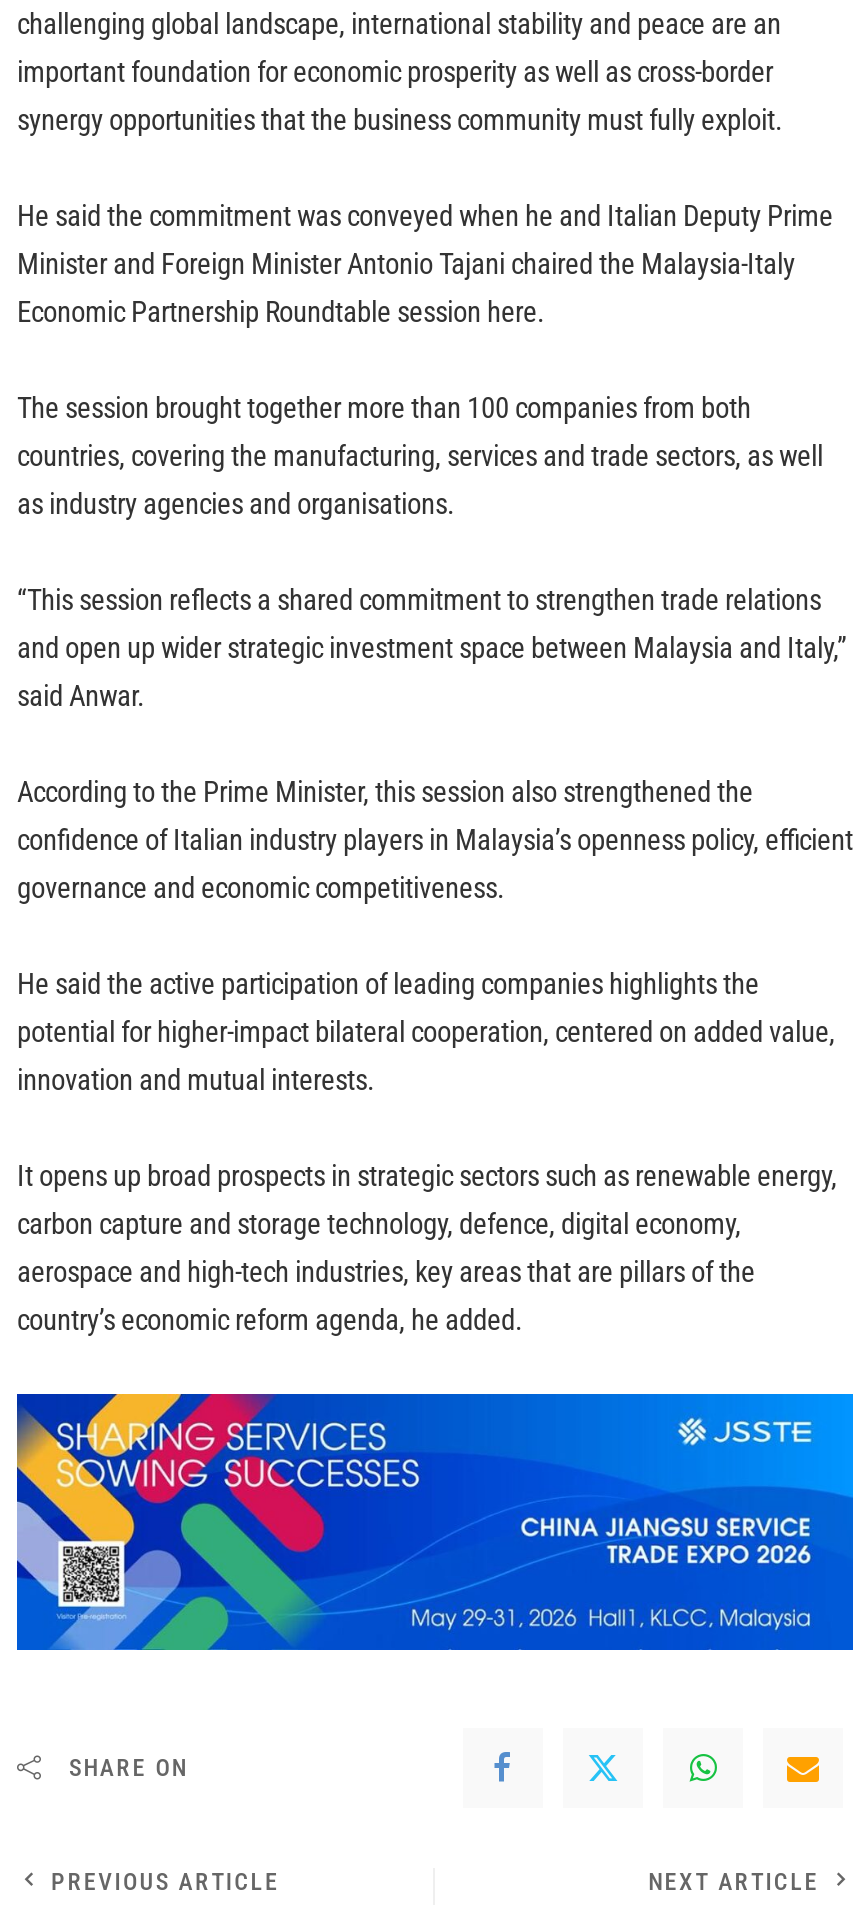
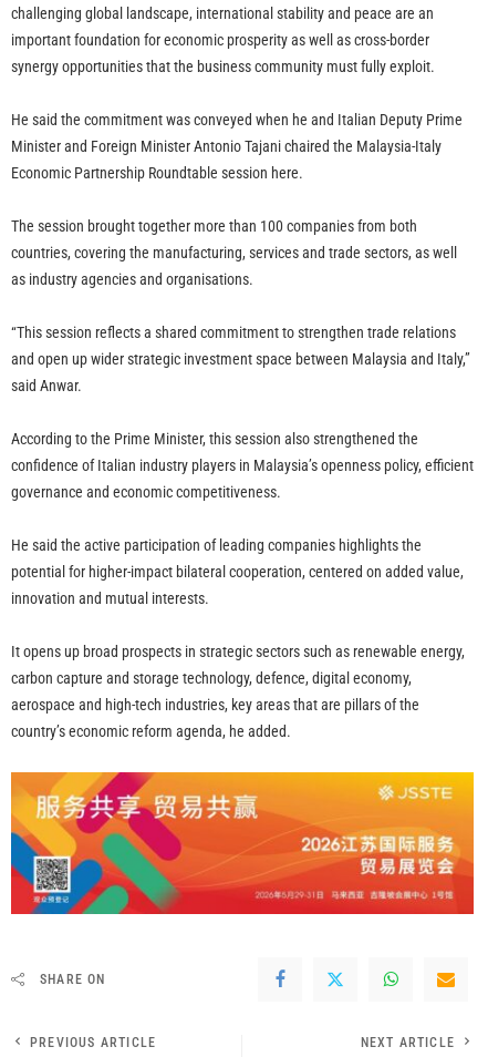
- [image]
+ [image]
